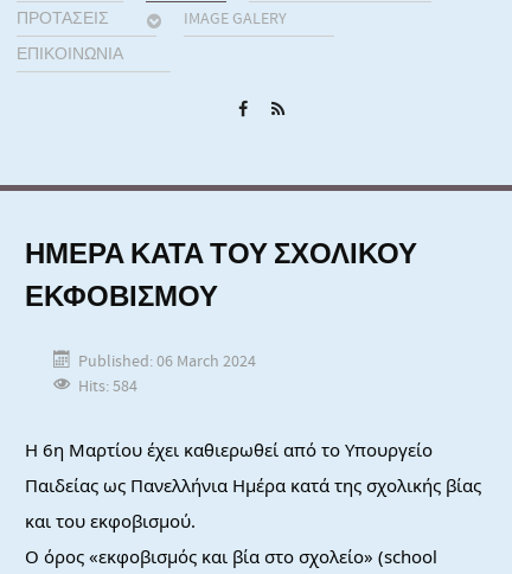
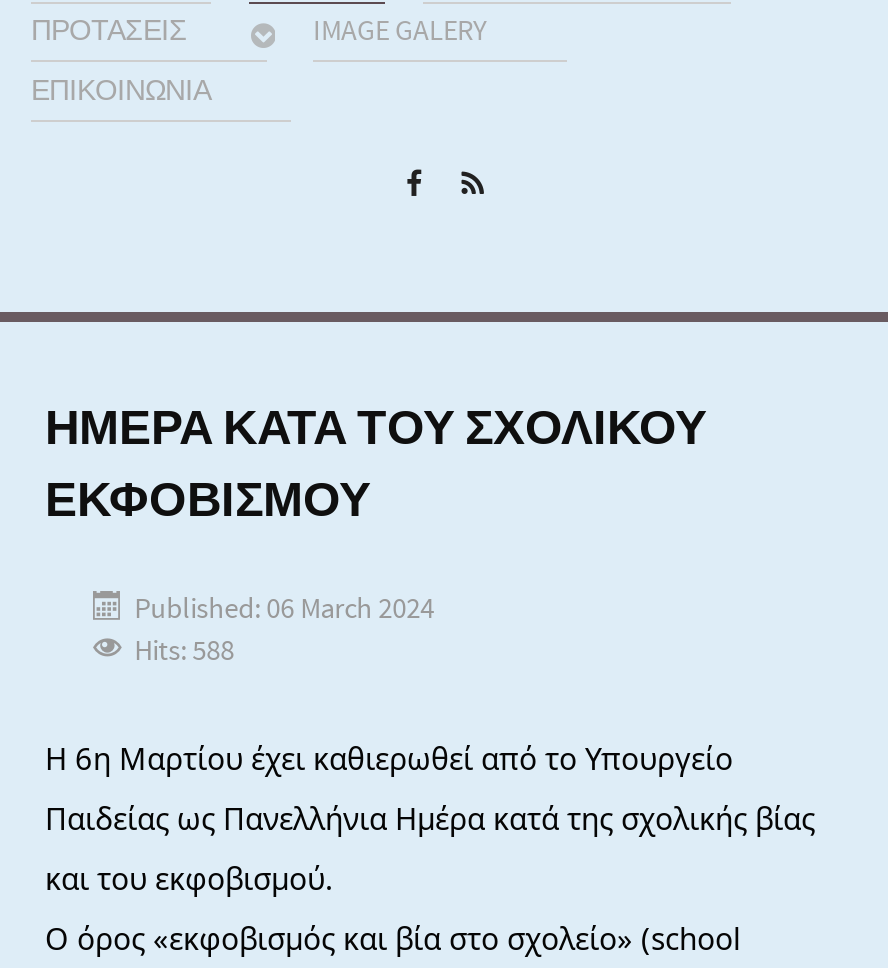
- Hits: 584
+ Hits: 588
